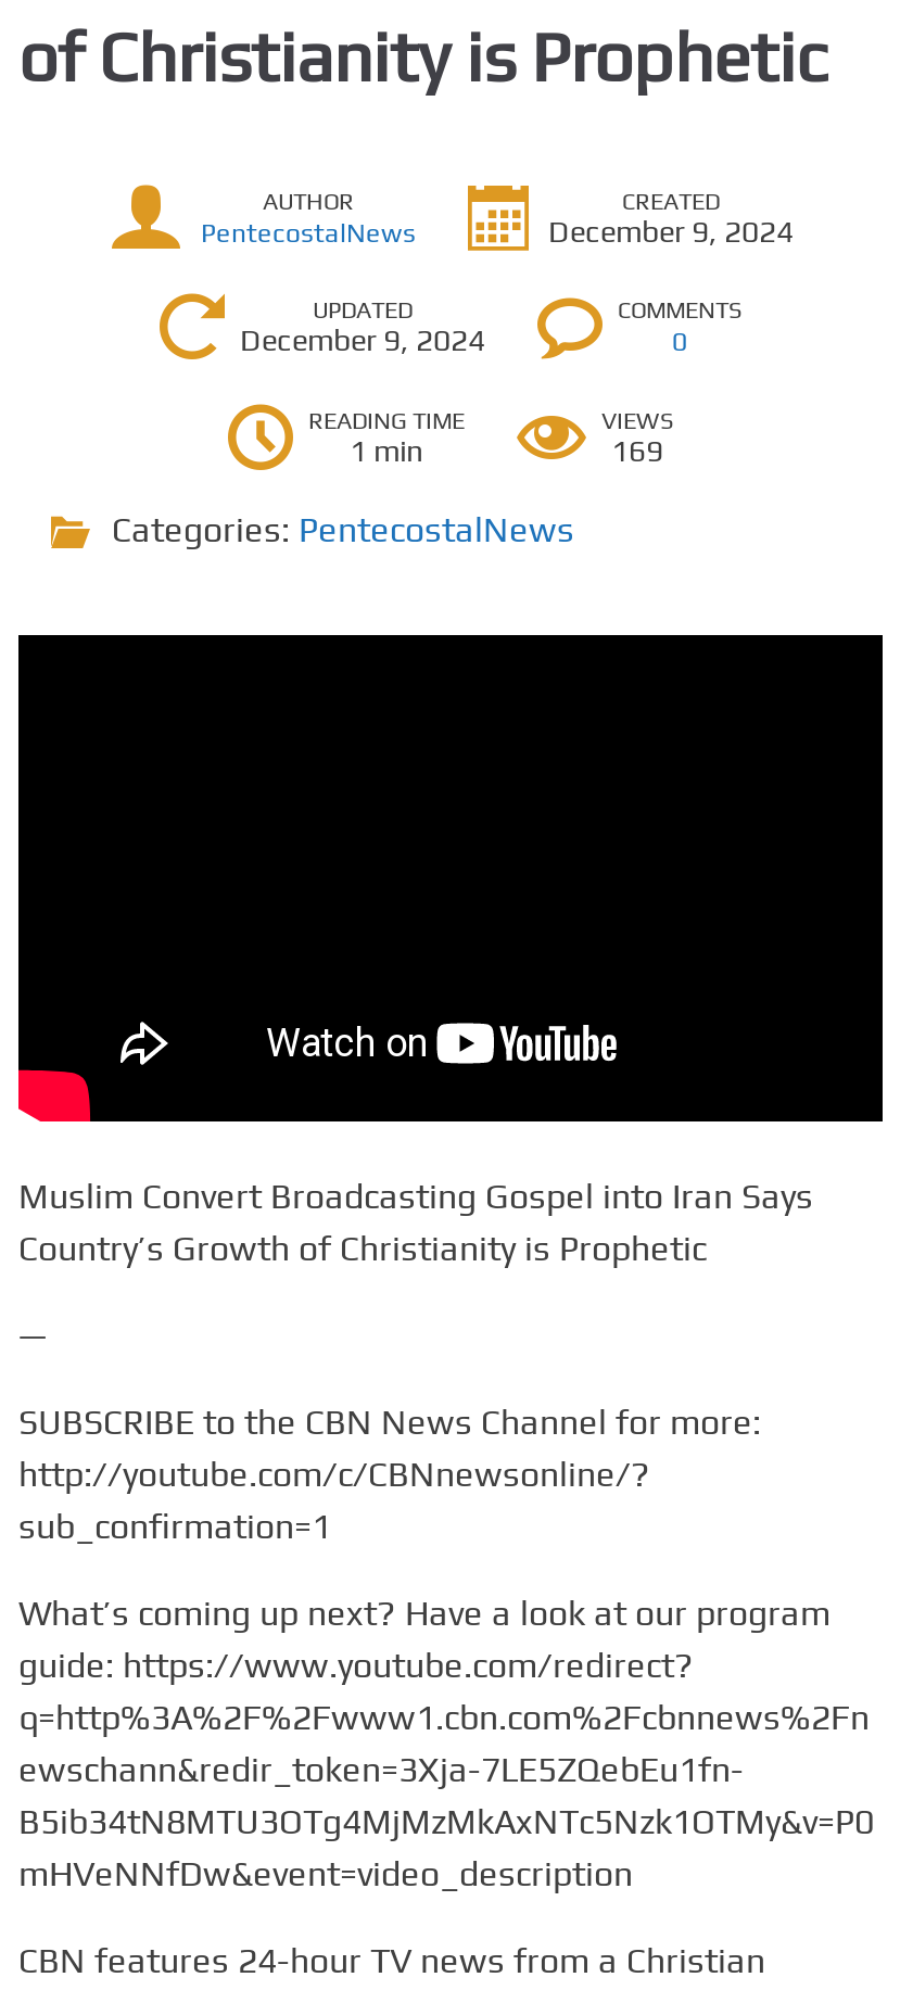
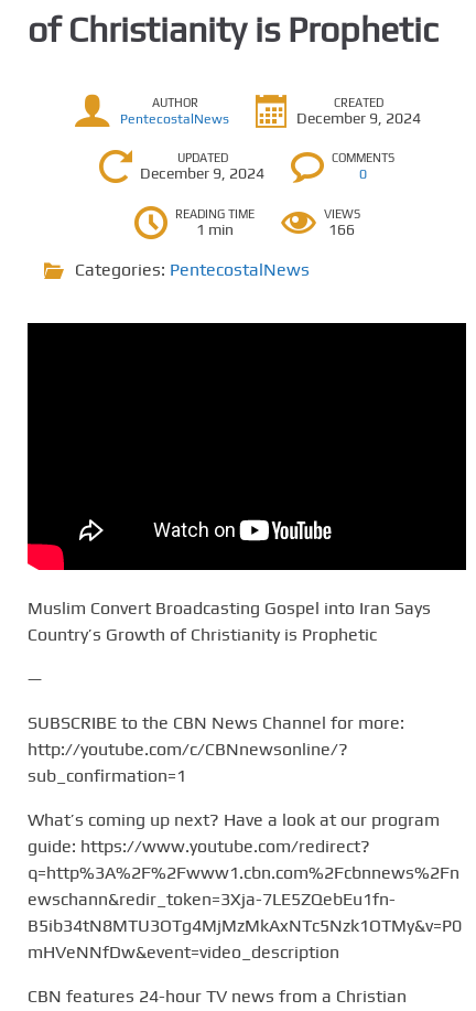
- 169
+ 166
